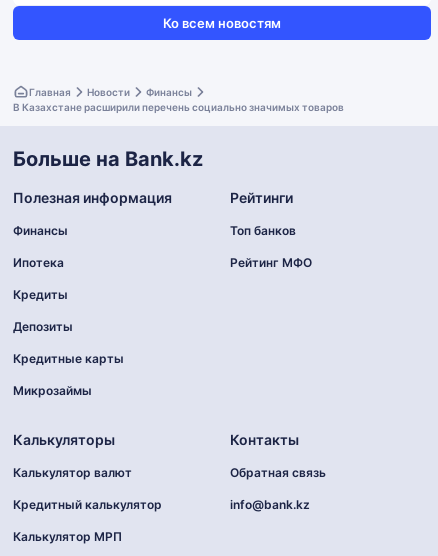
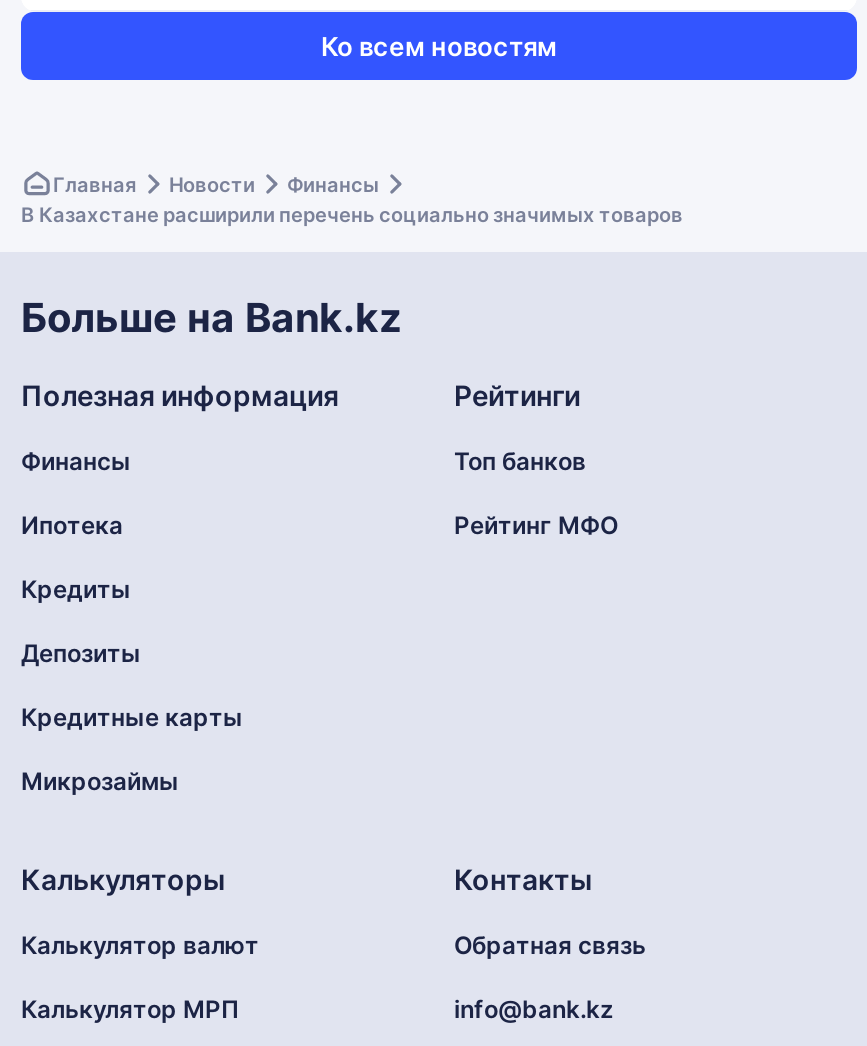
- Кредитный калькулятор
